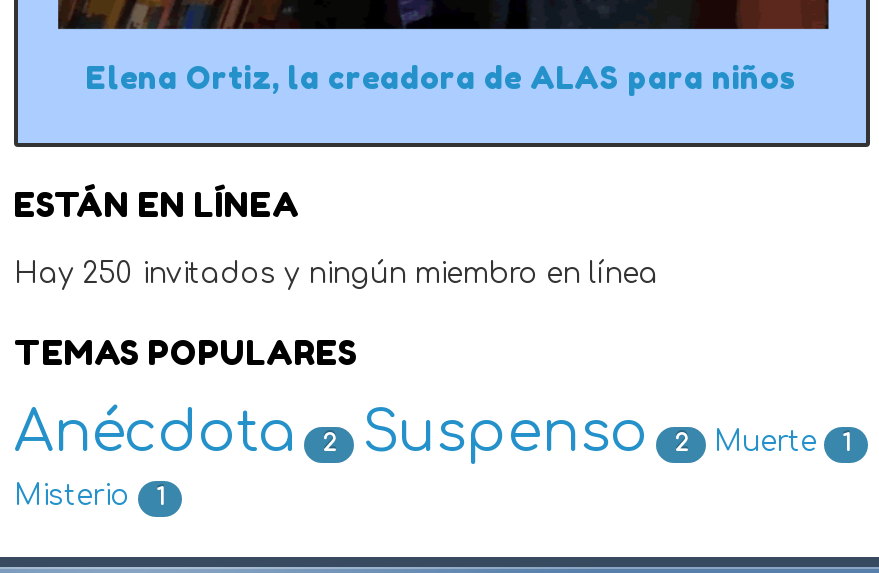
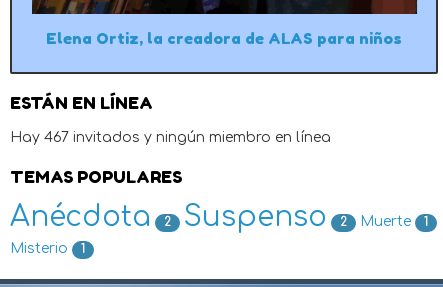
- Hay 250 invitados y ningún miembro en línea
+ Hay 467 invitados y ningún miembro en línea
